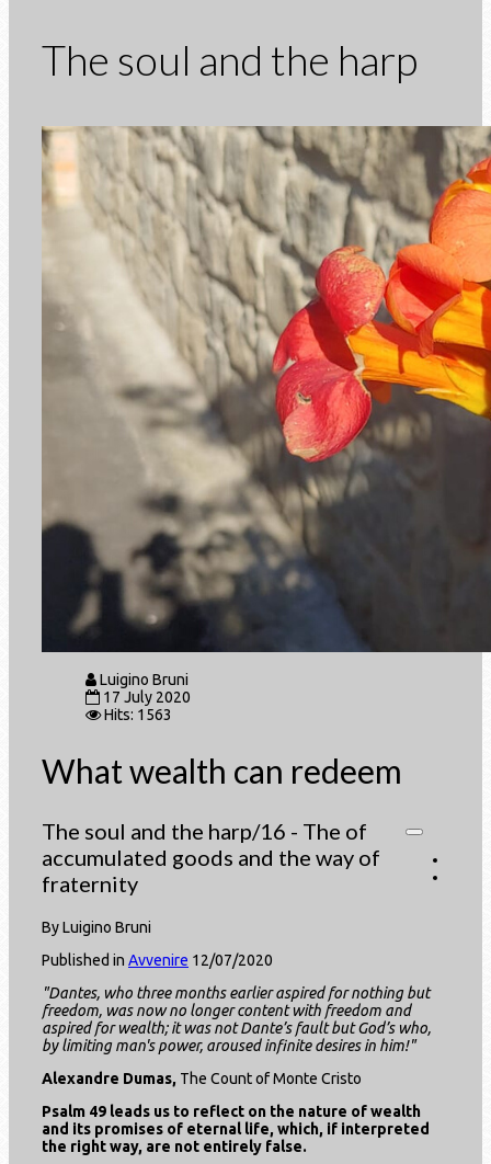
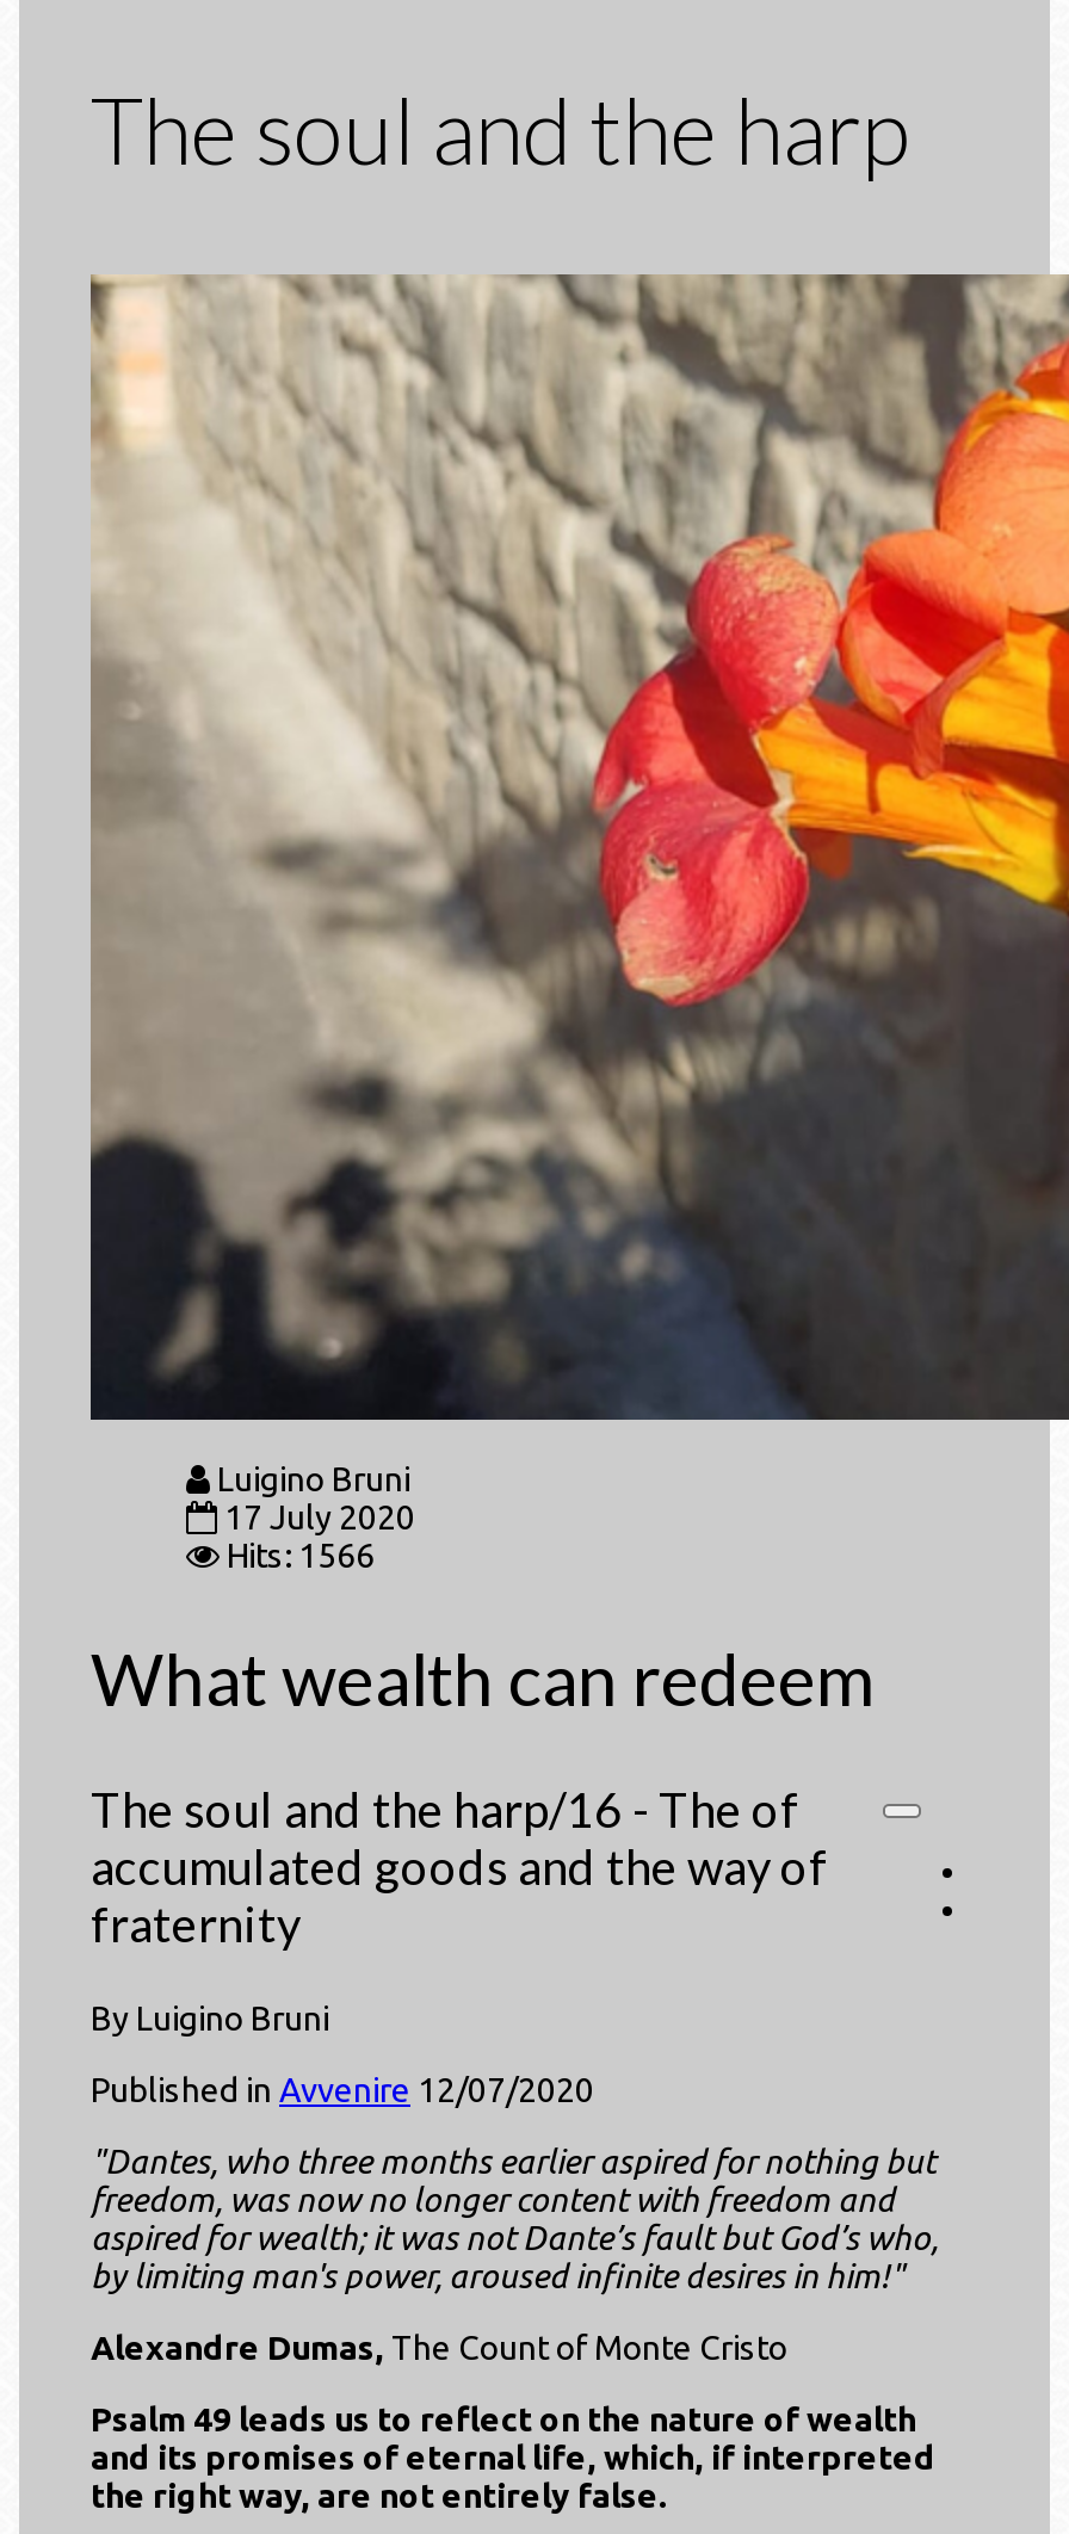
- Hits: 1563
+ Hits: 1566
